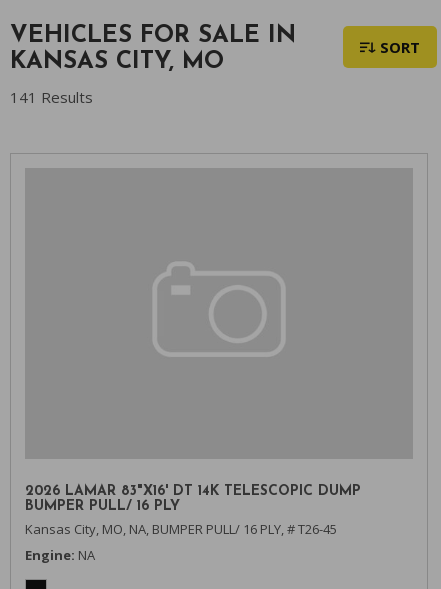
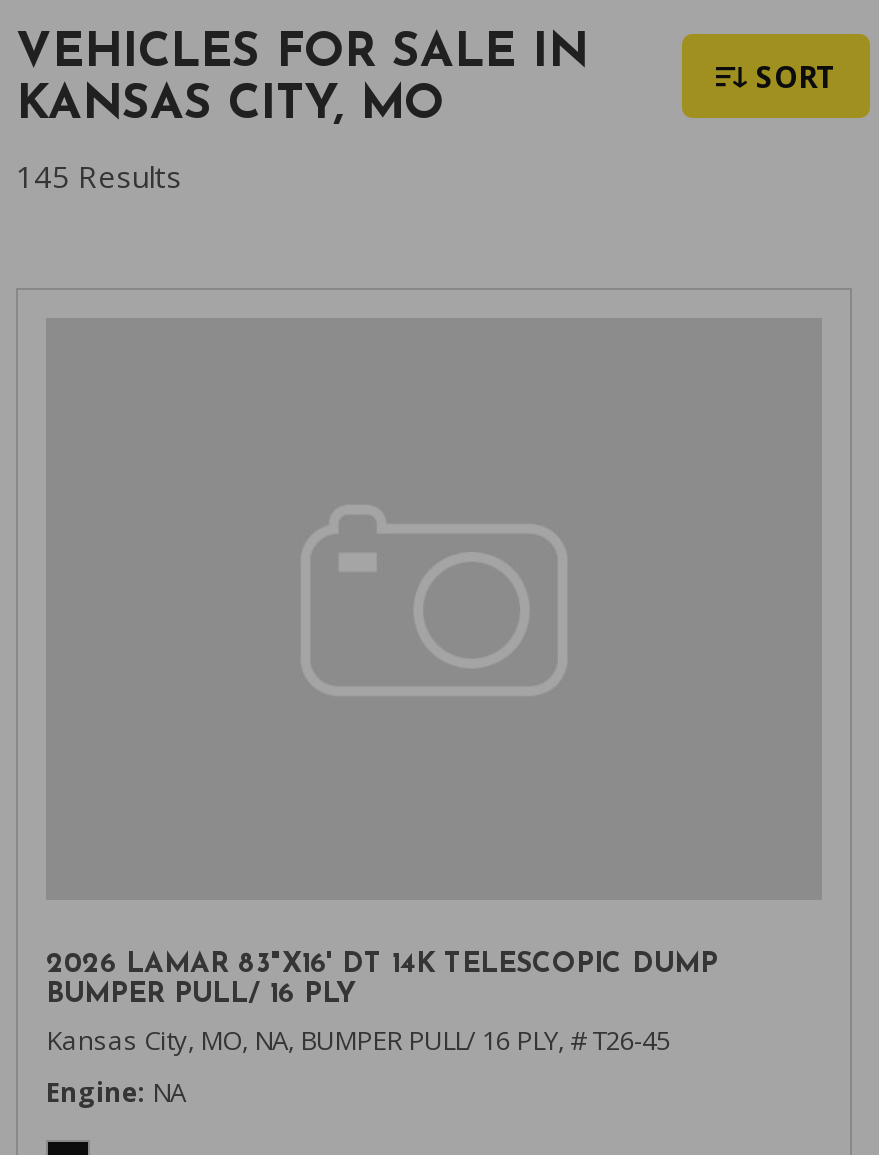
- 141 Results
+ 145 Results
